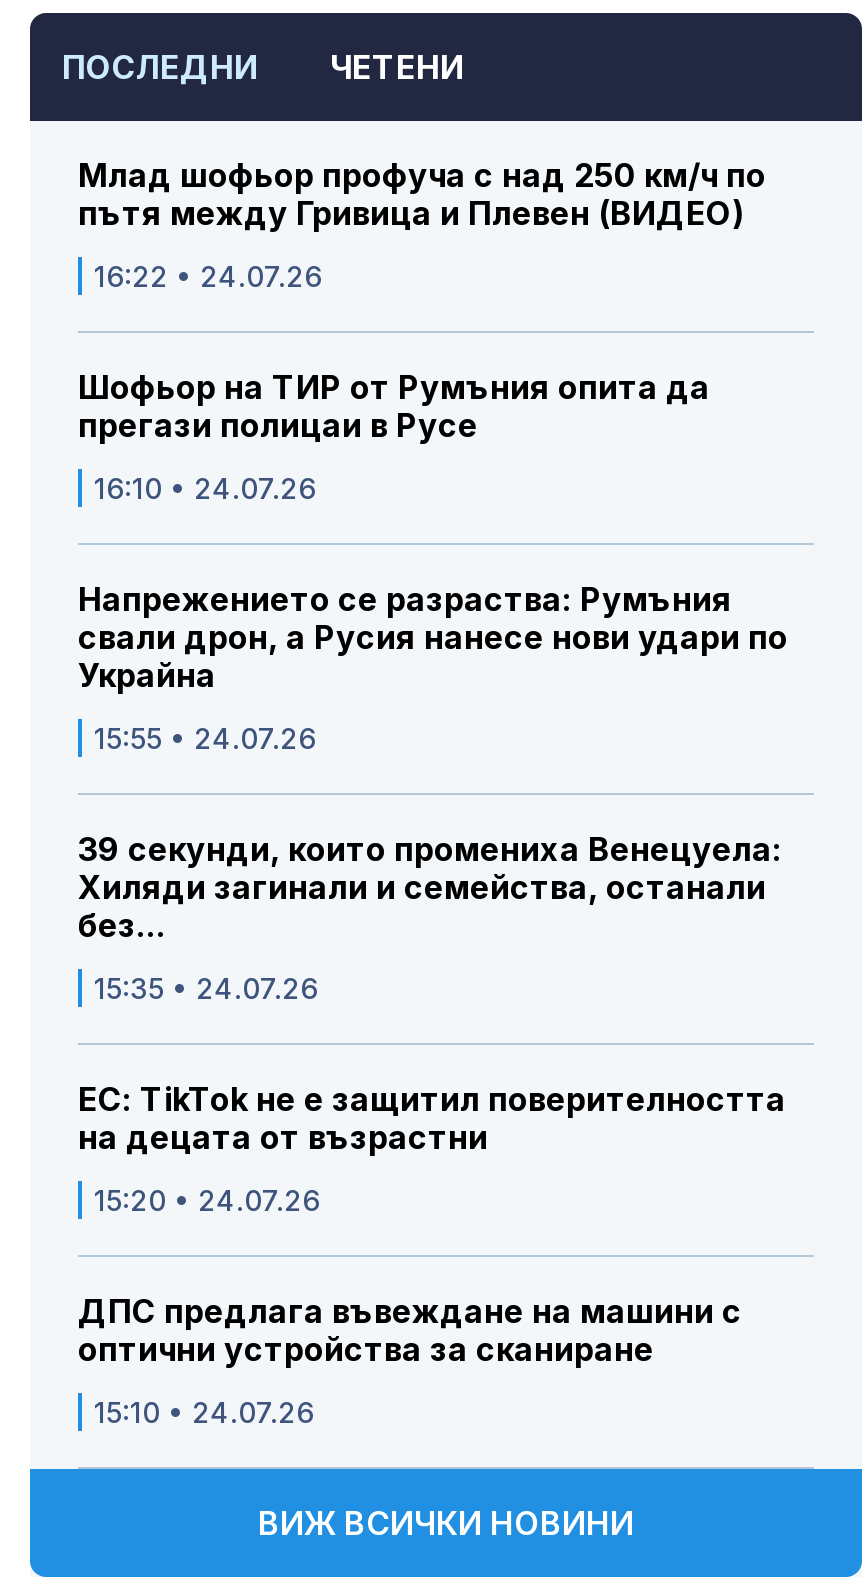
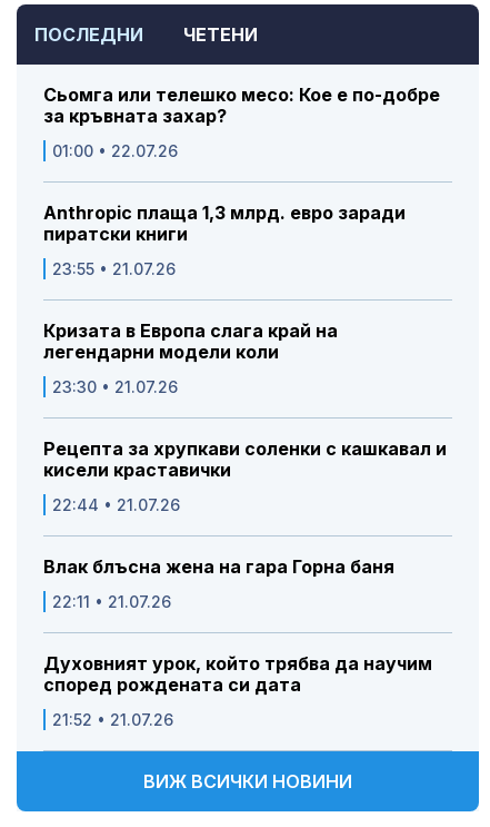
- Млад шофьор профуча с над 250 км/ч по
- пътя между Гривица и Плевен (ВИДЕО)
+ Сьомга или телешко месо: Кое е по-добре
+ за кръвната захар?

- 16:22 • 24.07.26
+ 01:00 • 22.07.26

- Шофьор на ТИР от Румъния опита да
- прегази полицаи в Русе
+ Anthropic плаща 1,3 млрд. евро заради
+ пиратски книги

- 16:10 • 24.07.26
+ 23:55 • 21.07.26

- Напрежението се разраства: Румъния
- свали дрон, а Русия нанесе нови удари по
- Украйна
+ Кризата в Европа слага край на
+ легендарни модели коли

- 15:55 • 24.07.26
+ 23:30 • 21.07.26

- 39 секунди, които промениха Венецуела:
- Хиляди загинали и семейства, останали
- без...
+ Рецепта за хрупкави соленки с кашкавал и
+ кисели краставички

- 15:35 • 24.07.26
+ 22:44 • 21.07.26

- ЕС: TikTok не е защитил поверителността
- на децата от възрастни
+ Влак блъсна жена на гара Горна баня

- 15:20 • 24.07.26
+ 22:11 • 21.07.26

- ДПС предлага въвеждане на машини с
- оптични устройства за сканиране
+ Духовният урок, който трябва да научим
+ според рождената си дата

- 15:10 • 24.07.26
+ 21:52 • 21.07.26
